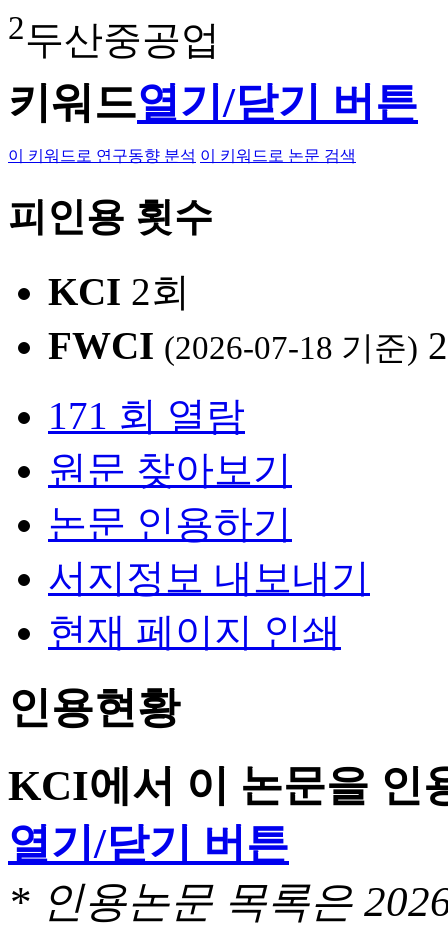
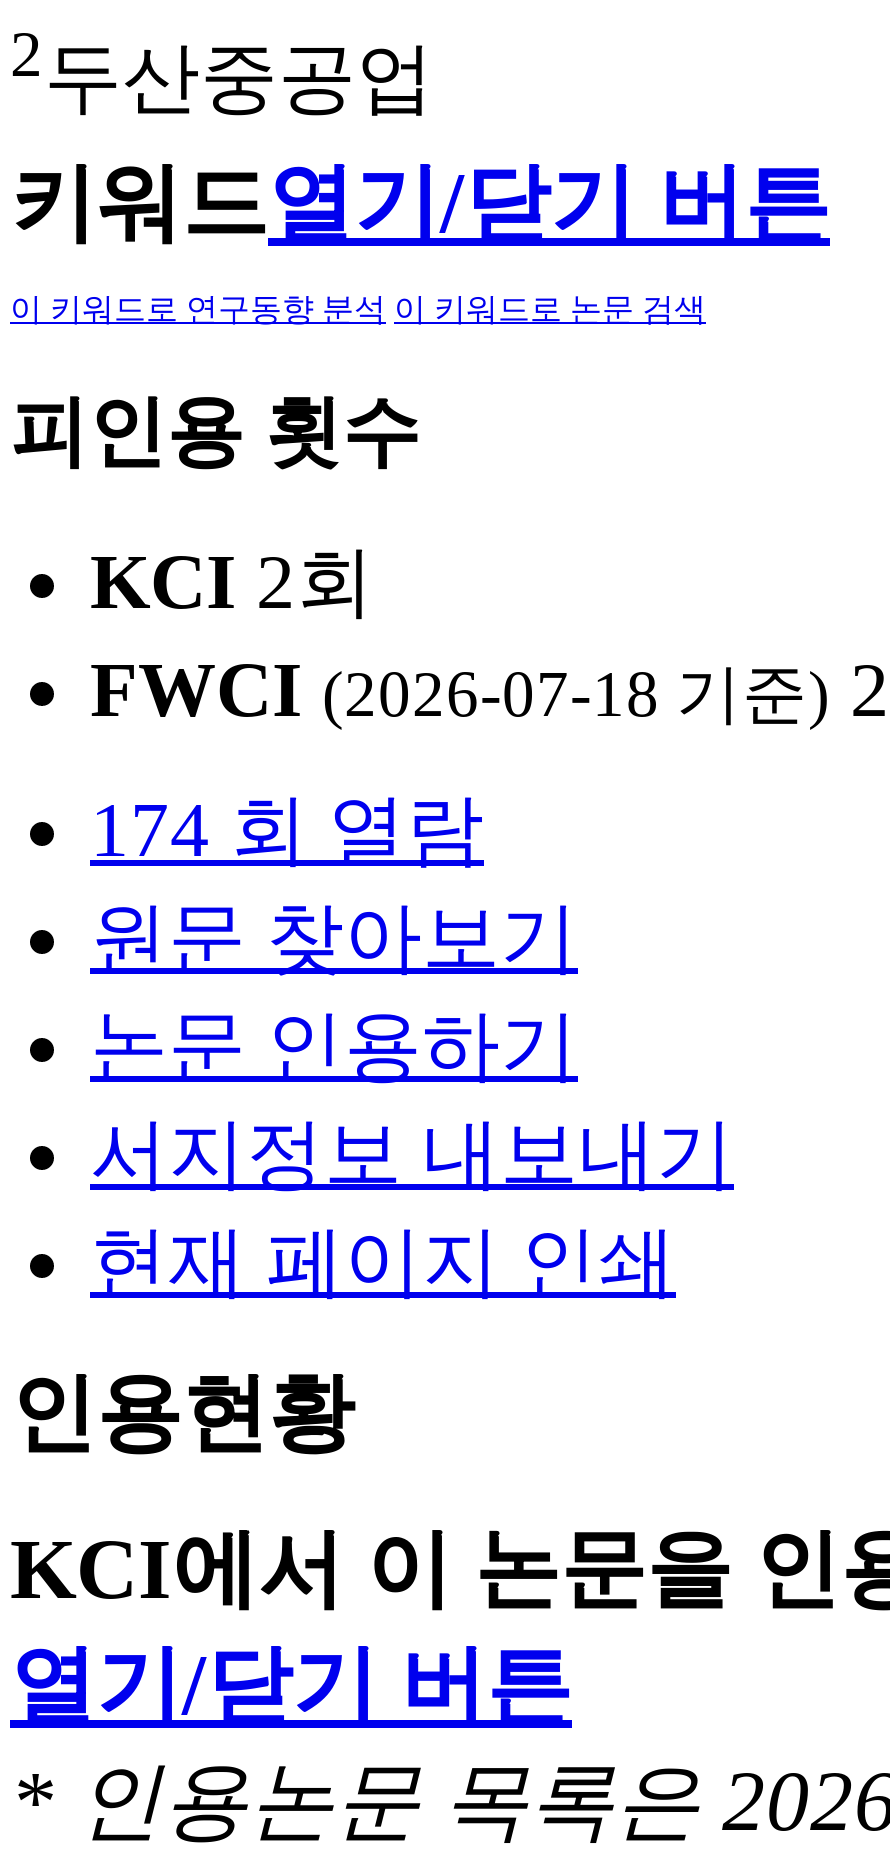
- 171 회 열람
+ 174 회 열람
